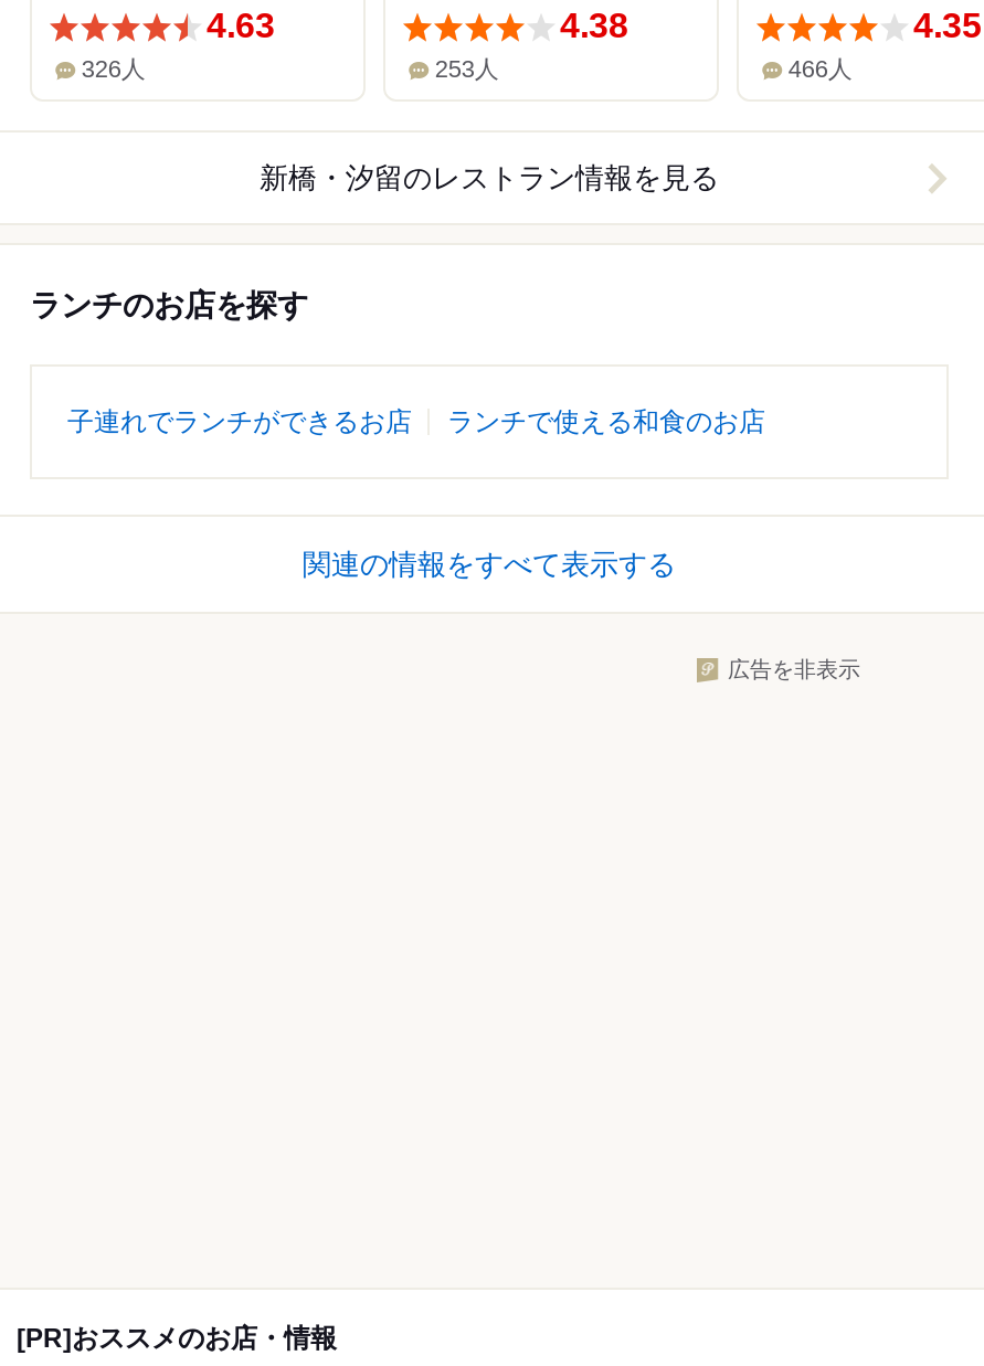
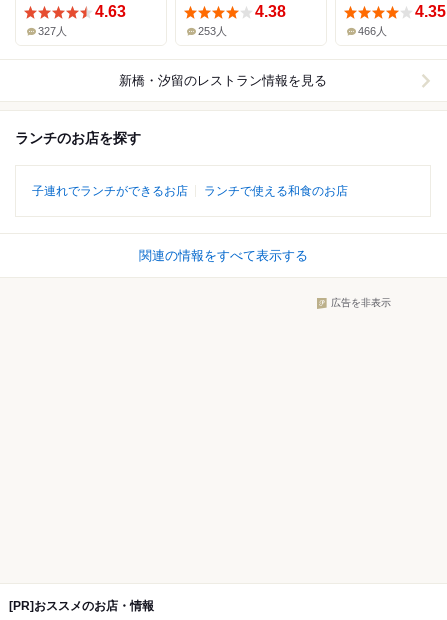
- 326人
+ 327人
